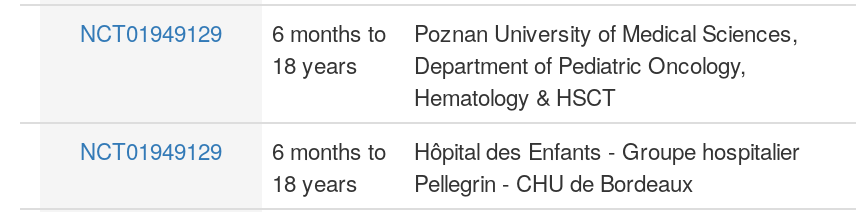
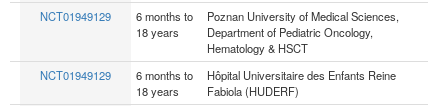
- Hôpital des Enfants - Groupe hospitalier
- Pellegrin - CHU de Bordeaux
+ Hôpital Universitaire des Enfants Reine
+ Fabiola (HUDERF)
